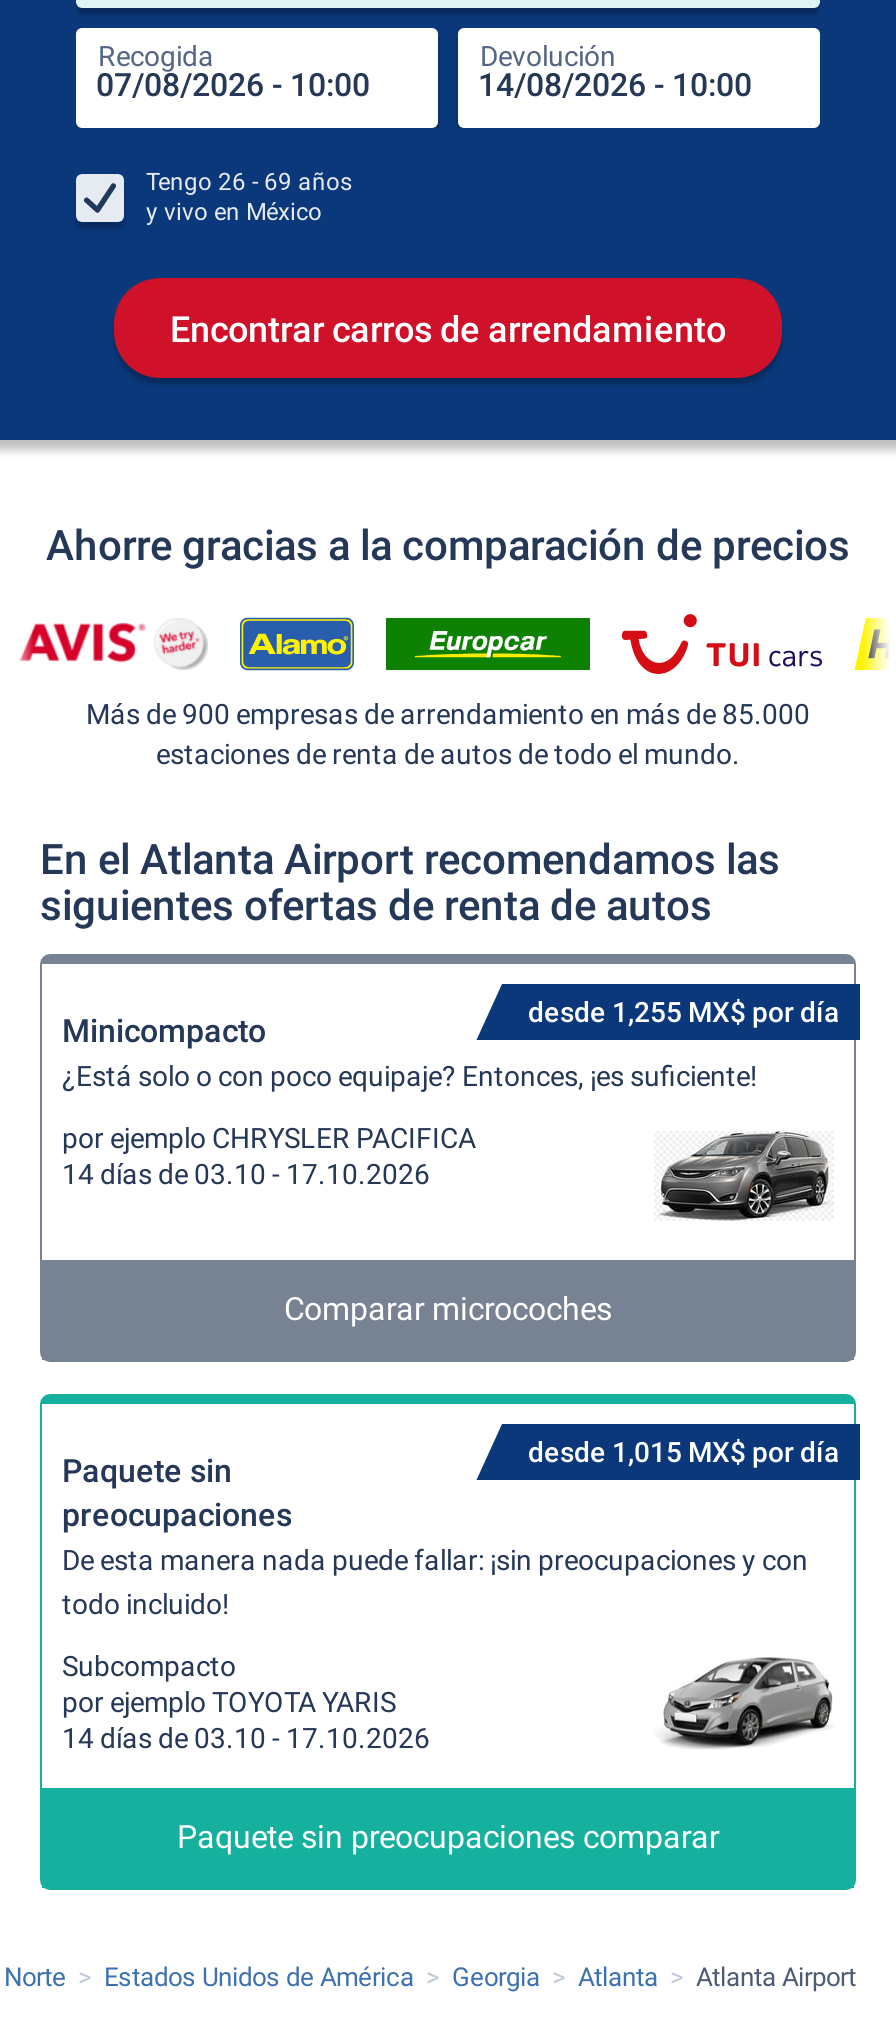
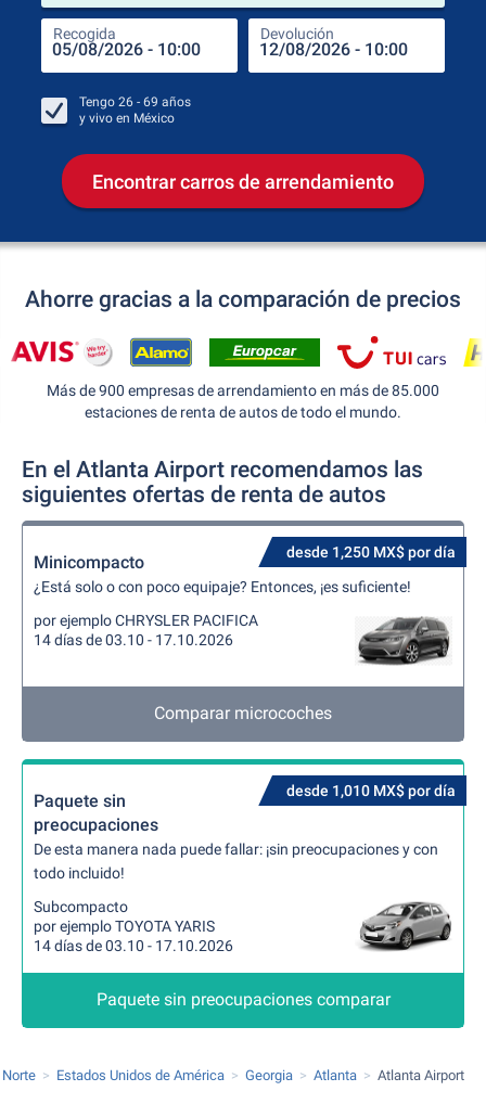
- desde 1,255 MX$ por día
+ desde 1,250 MX$ por día

- desde 1,015 MX$ por día
+ desde 1,010 MX$ por día
